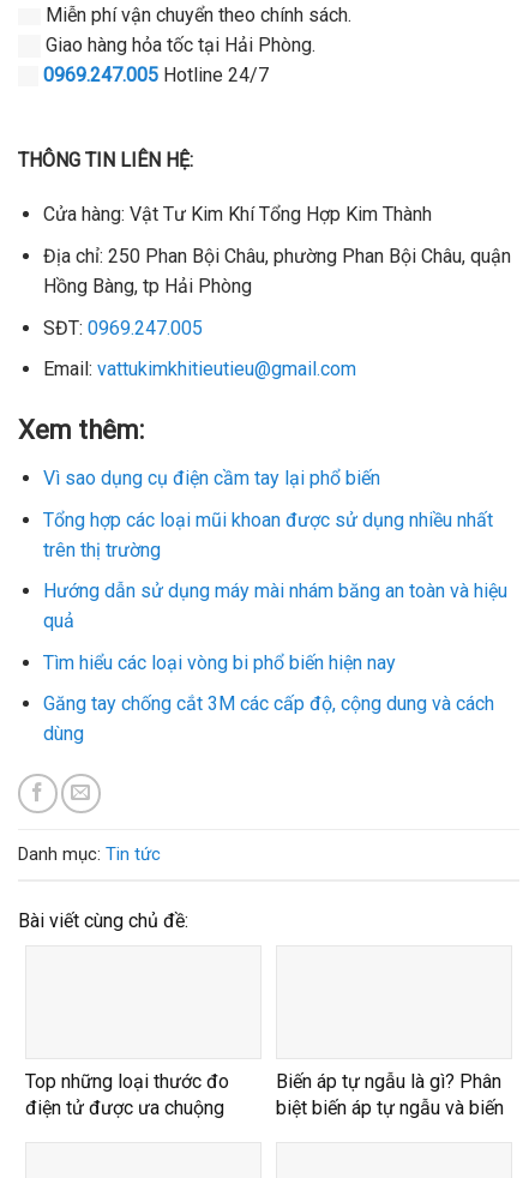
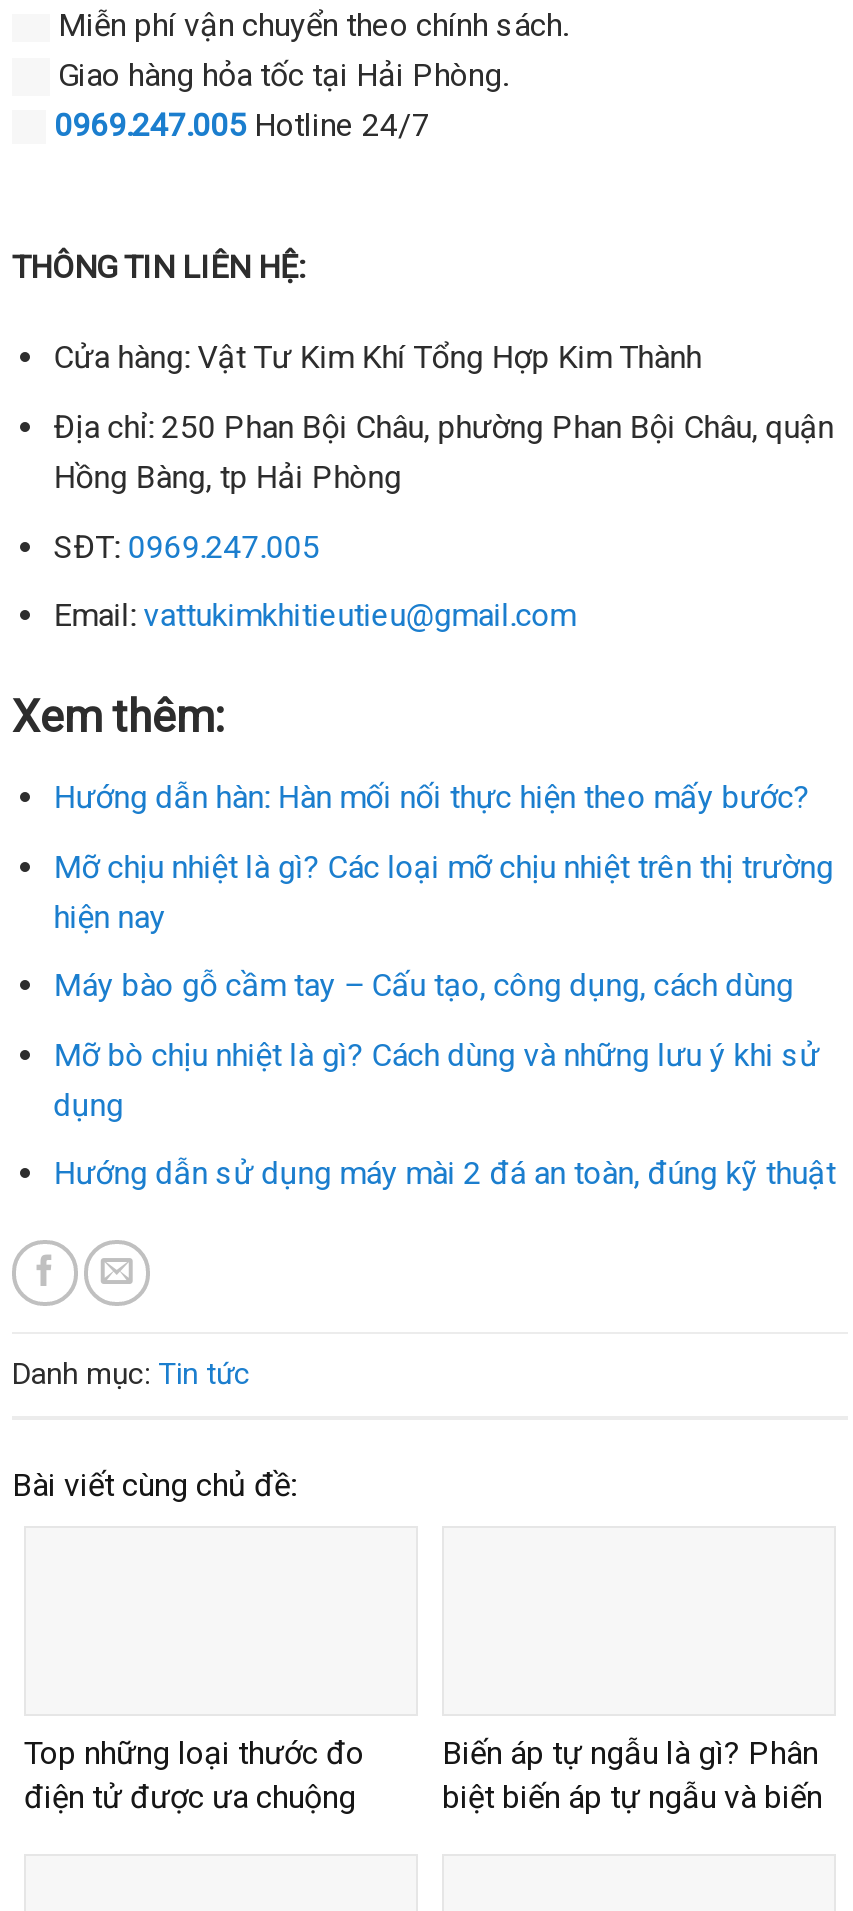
- Vì sao dụng cụ điện cầm tay lại phổ biến
+ Hướng dẫn hàn: Hàn mối nối thực hiện theo mấy bước?

- Tổng hợp các loại mũi khoan được sử dụng nhiều nhất
- trên thị trường
+ Mỡ chịu nhiệt là gì? Các loại mỡ chịu nhiệt trên thị trường
+ hiện nay

- Hướng dẫn sử dụng máy mài nhám băng an toàn và hiệu
- quả
+ Máy bào gỗ cầm tay – Cấu tạo, công dụng, cách dùng

- Tìm hiểu các loại vòng bi phổ biến hiện nay
+ Mỡ bò chịu nhiệt là gì? Cách dùng và những lưu ý khi sử
+ dụng

- Găng tay chống cắt 3M các cấp độ, cộng dung và cách
- dùng
+ Hướng dẫn sử dụng máy mài 2 đá an toàn, đúng kỹ thuật
